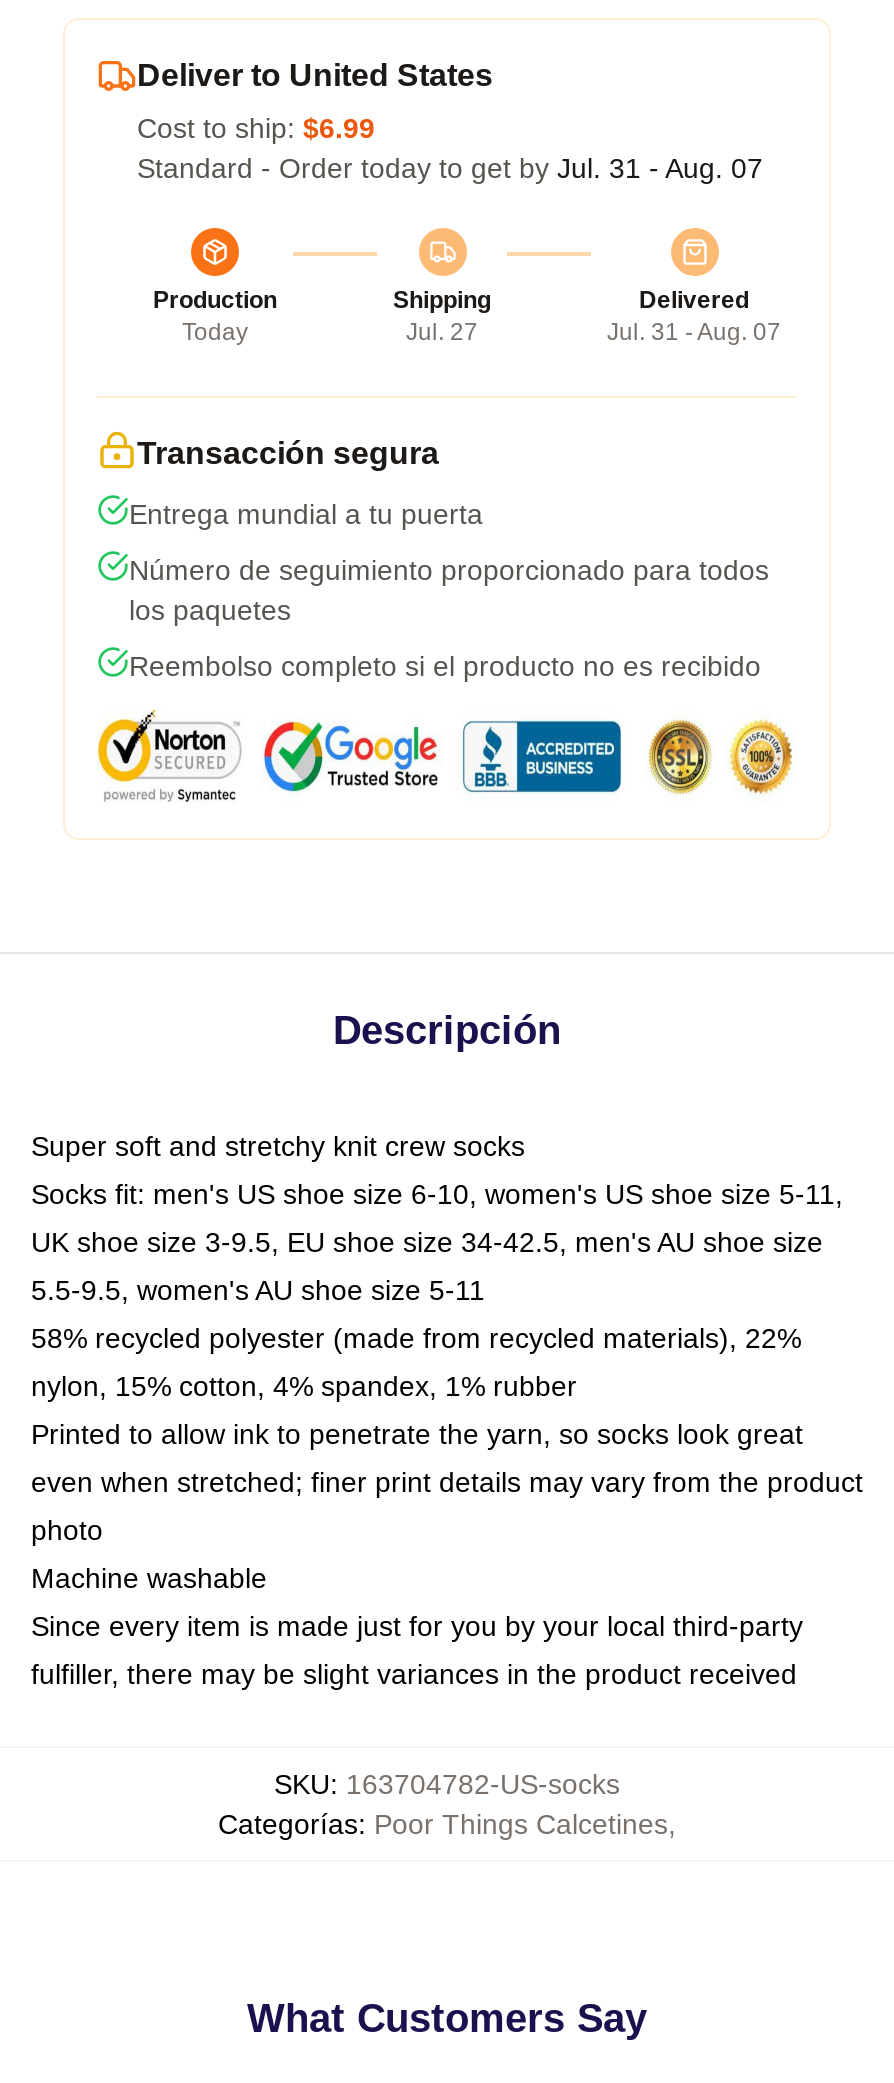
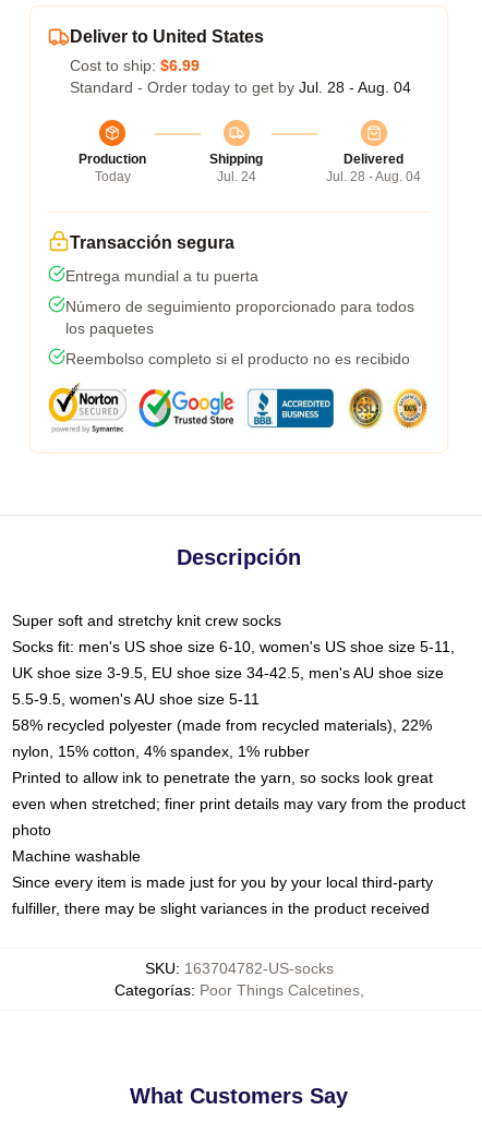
- Standard - Order today to get by Jul. 31 - Aug. 07
+ Standard - Order today to get by Jul. 28 - Aug. 04

- Jul. 27
+ Jul. 24

- Jul. 31 - Aug. 07
+ Jul. 28 - Aug. 04
